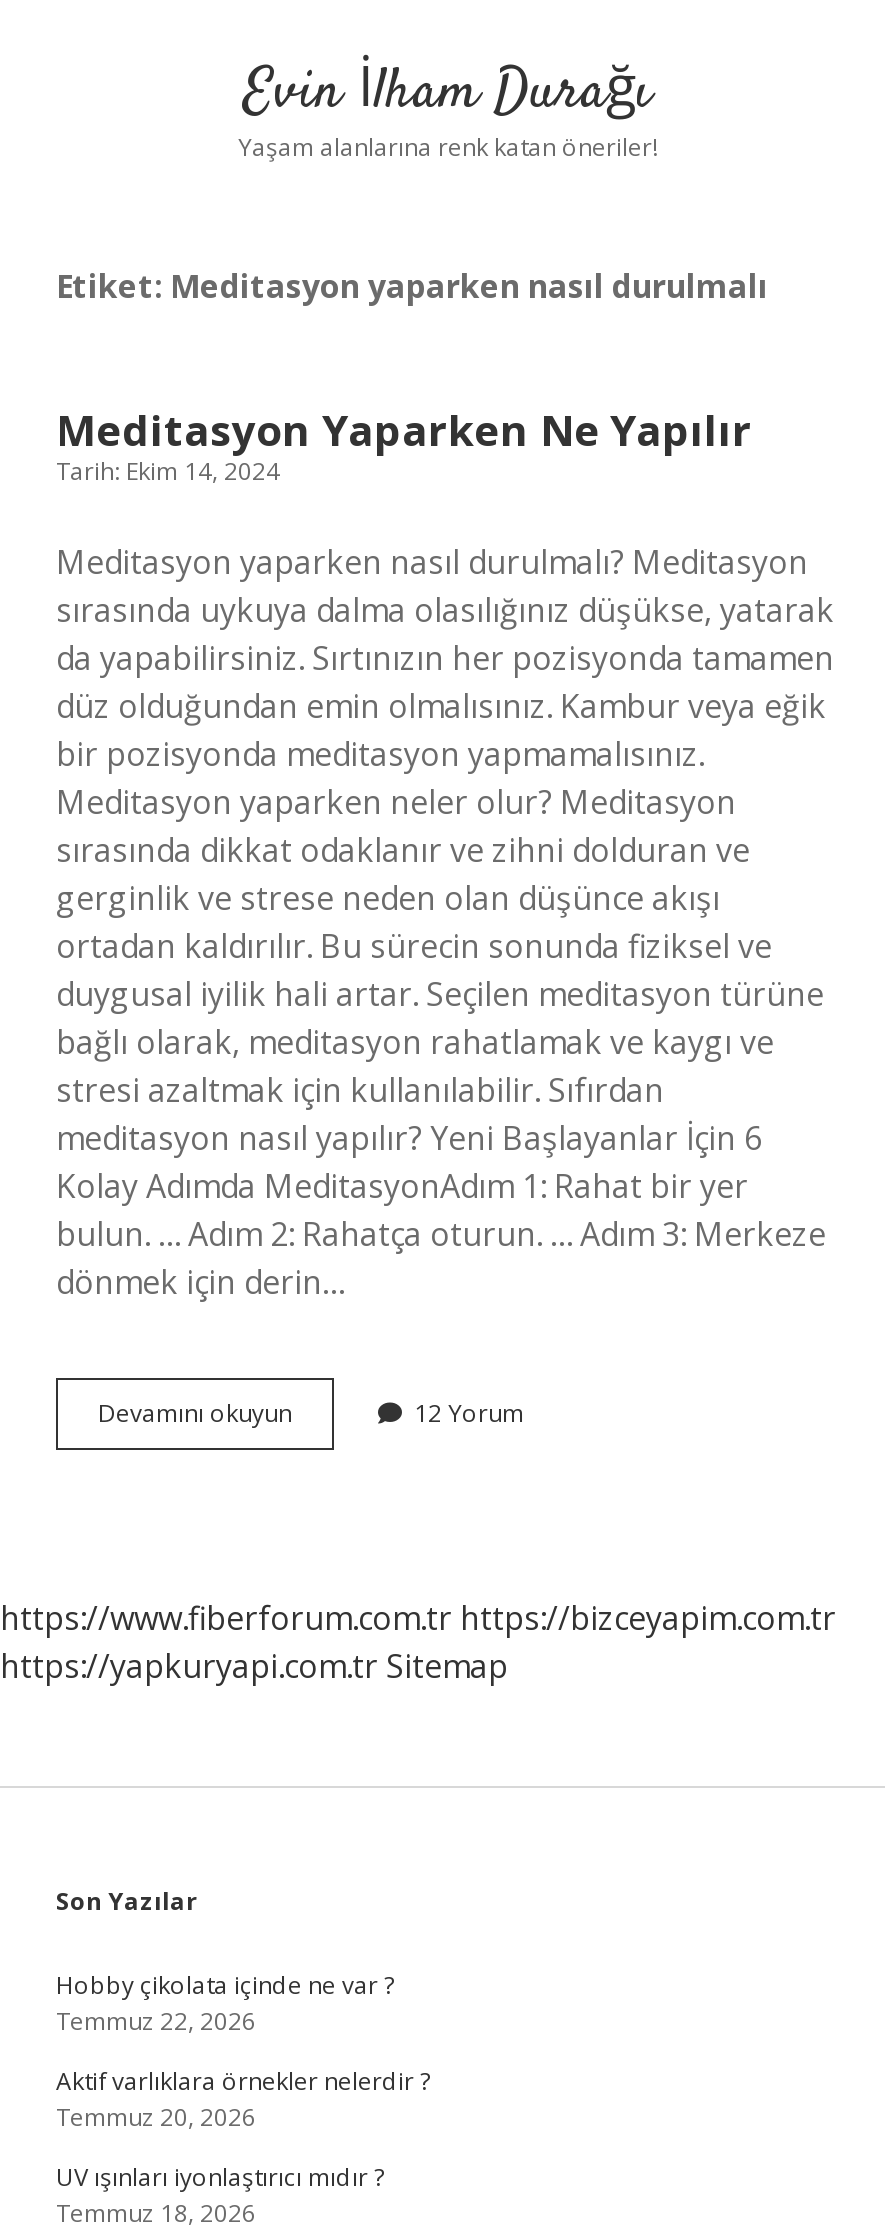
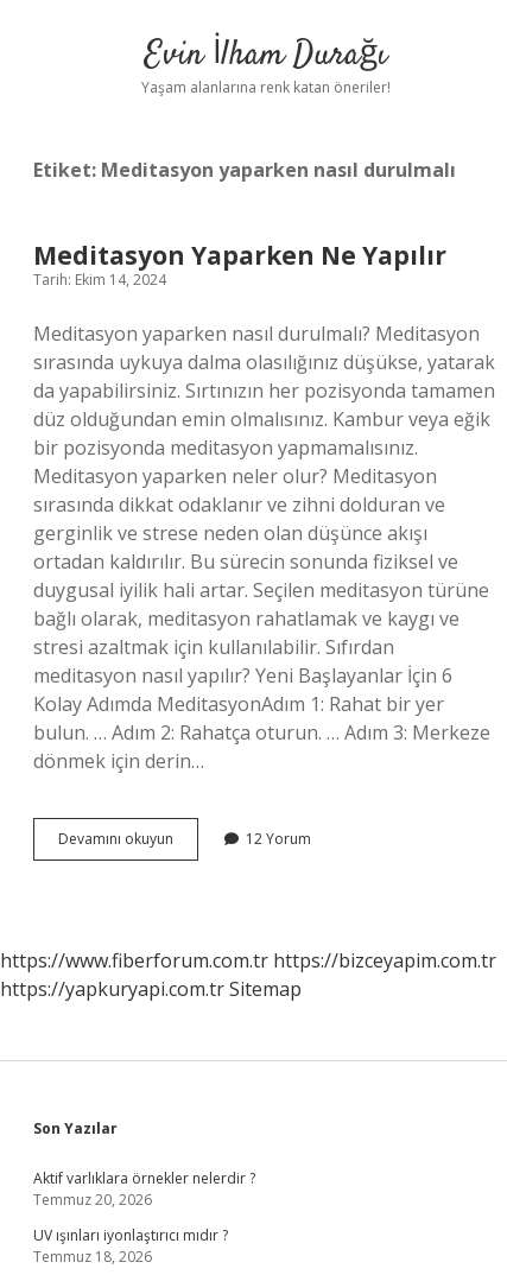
- Hobby çikolata içinde ne var ?
- Temmuz 22, 2026
